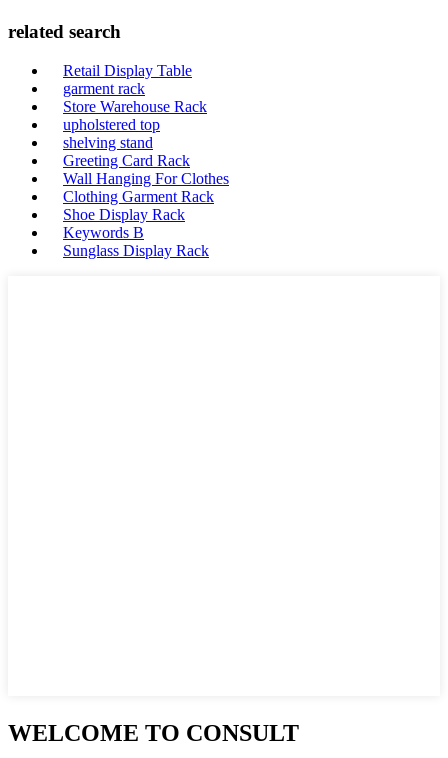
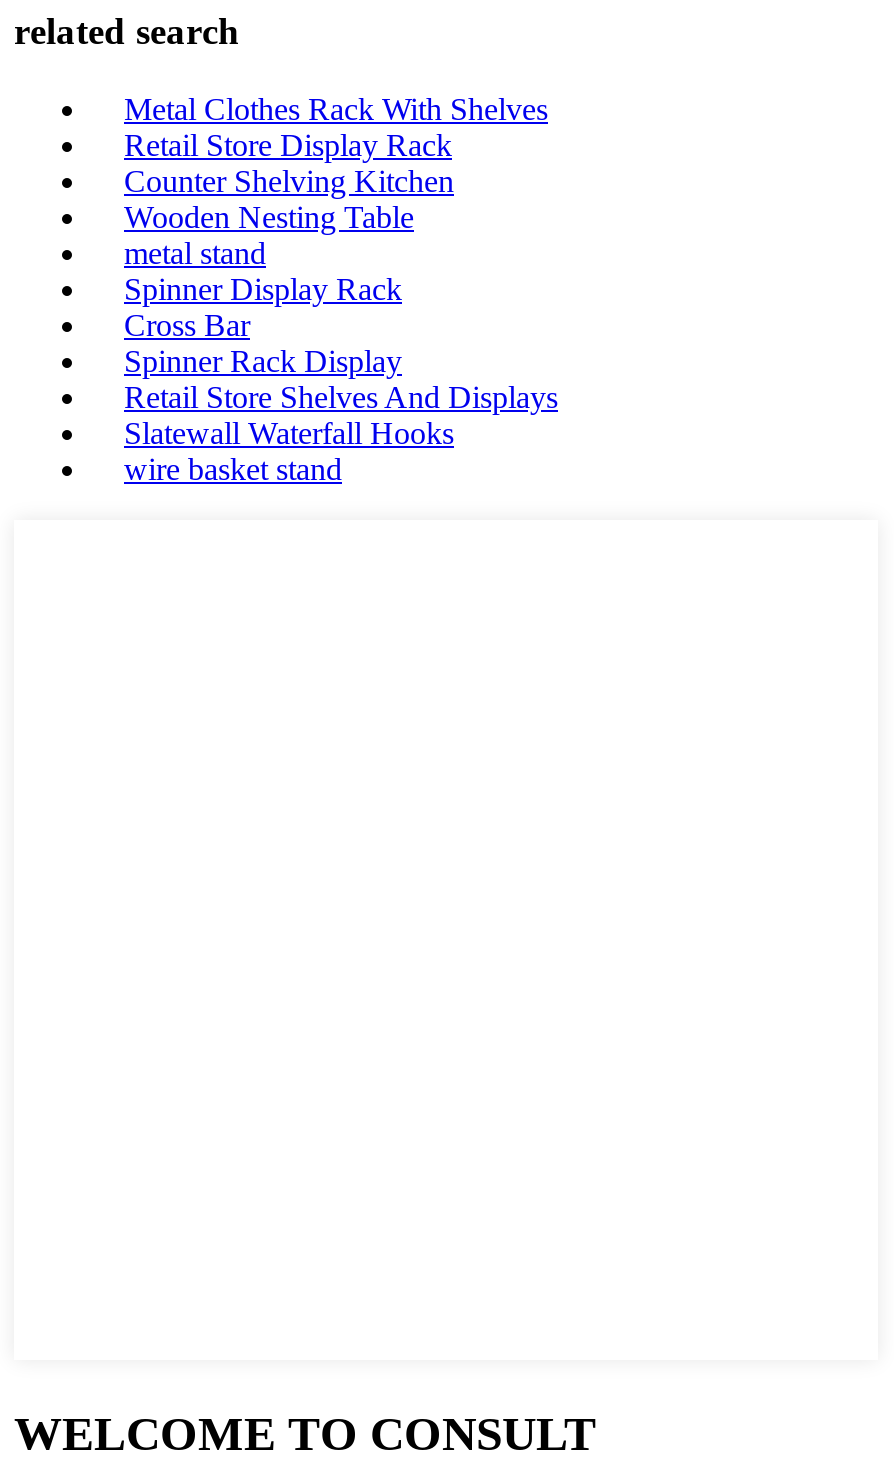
- Retail Display Table
- garment rack
- Store Warehouse Rack
- upholstered top
- shelving stand
- Greeting Card Rack
- Wall Hanging For Clothes
- Clothing Garment Rack
- Shoe Display Rack
- Keywords B
- Sunglass Display Rack
+ Metal Clothes Rack With Shelves
+ Retail Store Display Rack
+ Counter Shelving Kitchen
+ Wooden Nesting Table
+ metal stand
+ Spinner Display Rack
+ Cross Bar
+ Spinner Rack Display
+ Retail Store Shelves And Displays
+ Slatewall Waterfall Hooks
+ wire basket stand
